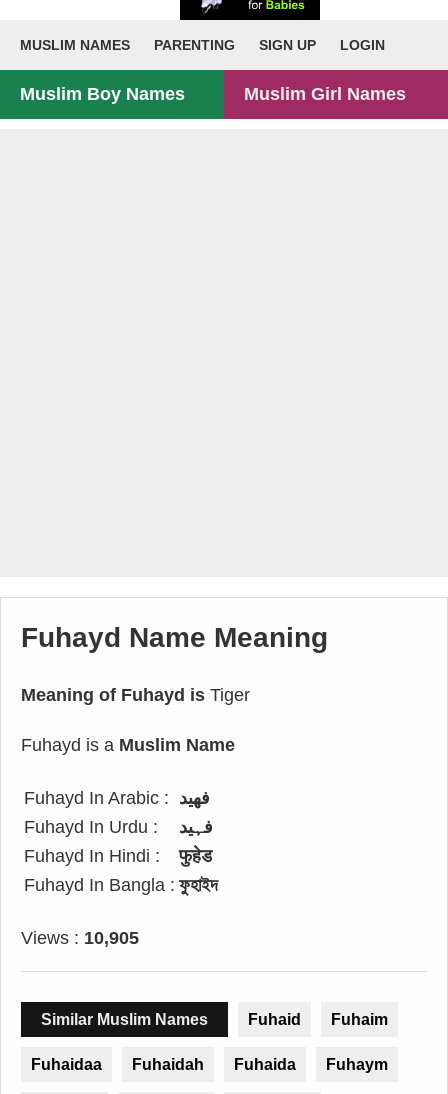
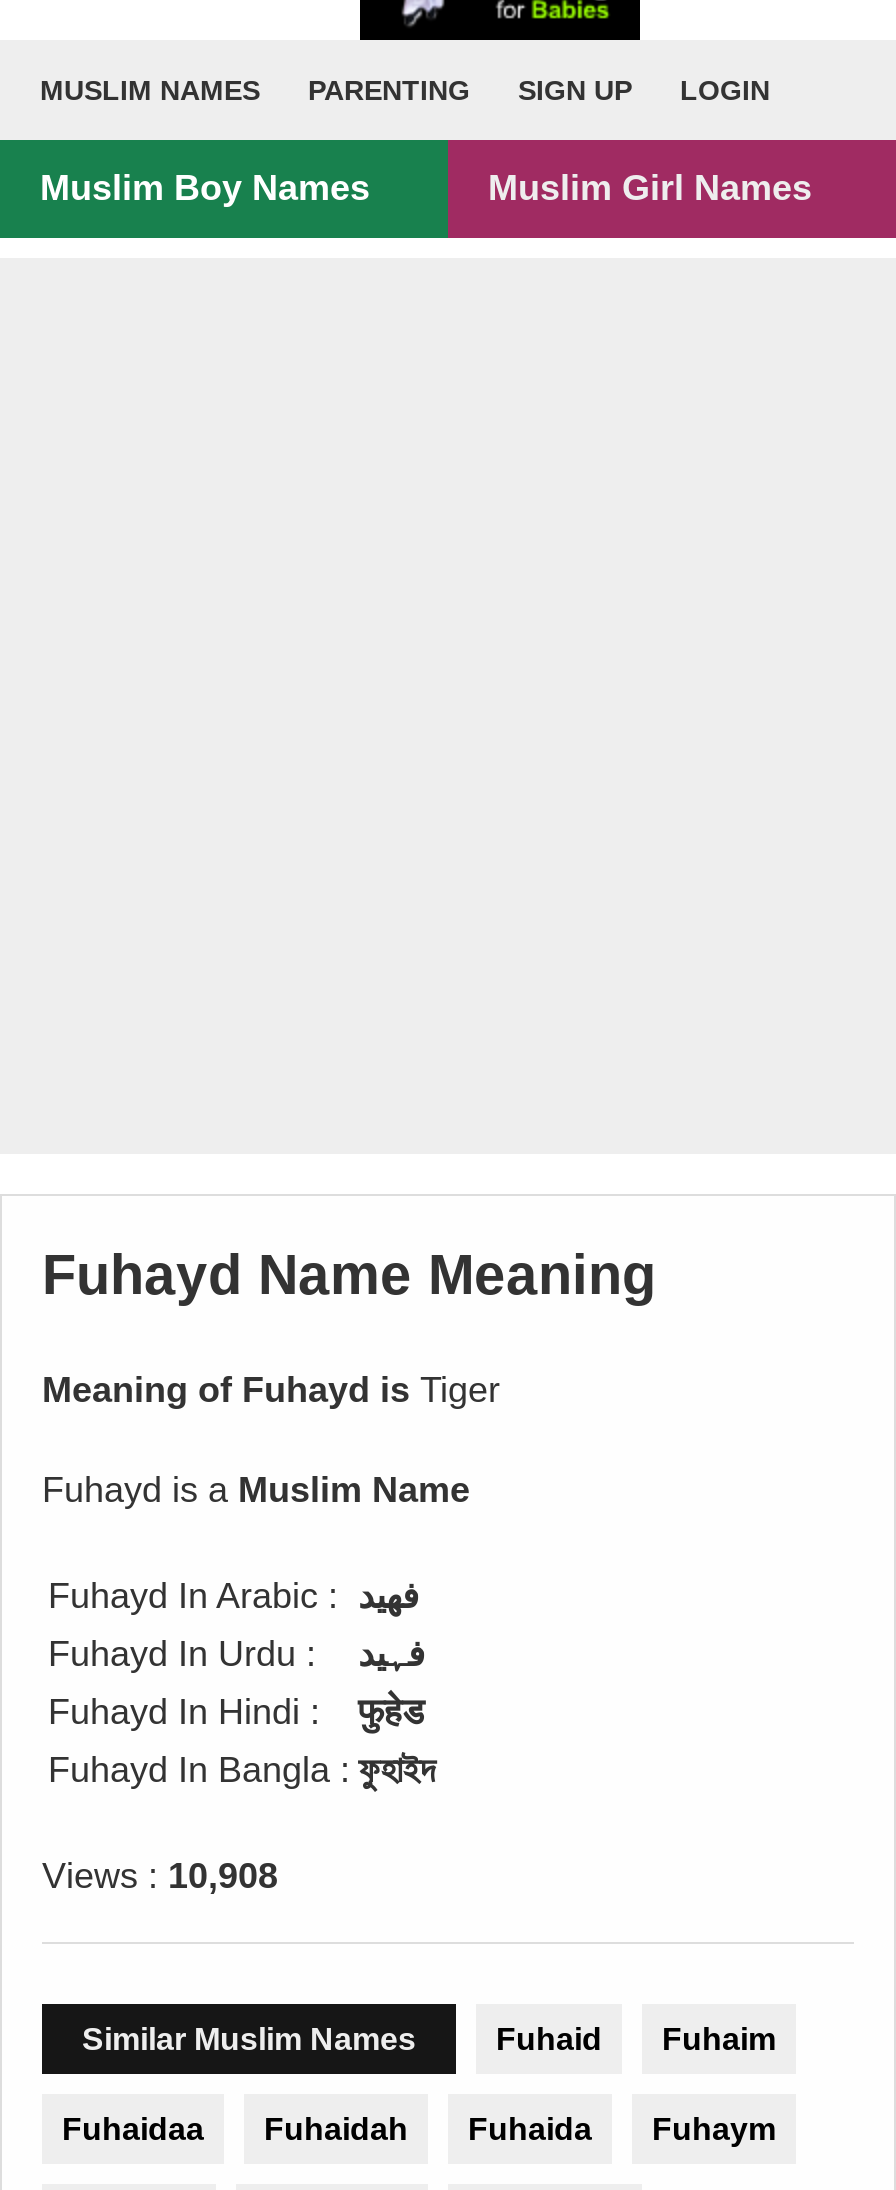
- Views : 10,905
+ Views : 10,908
